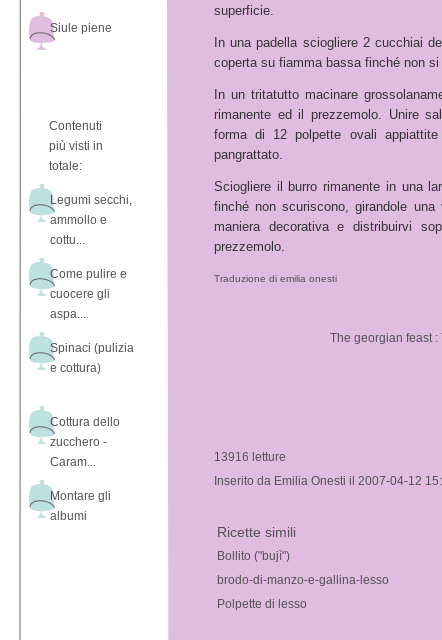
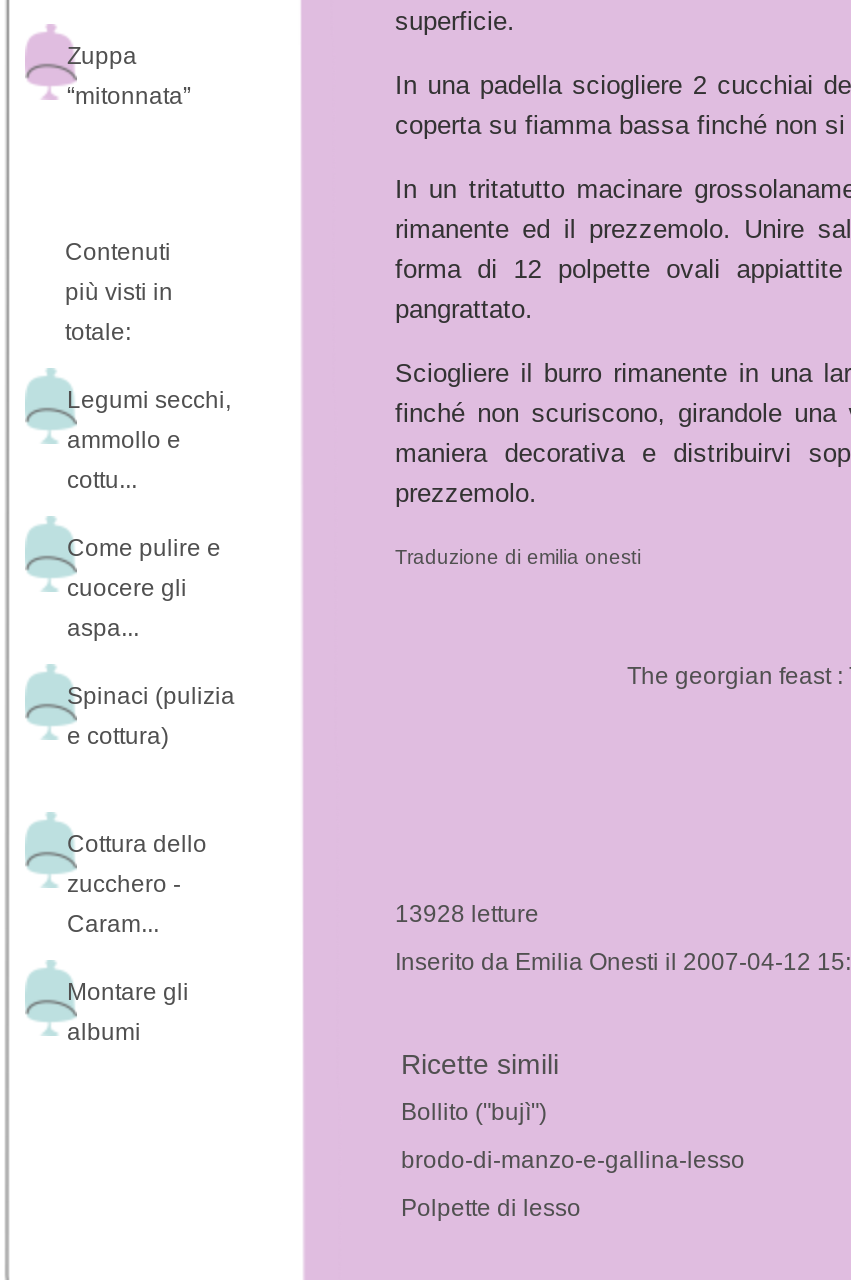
- Siule piene
+ Zuppa
+ “mitonnata”

- 13916 letture
+ 13928 letture
